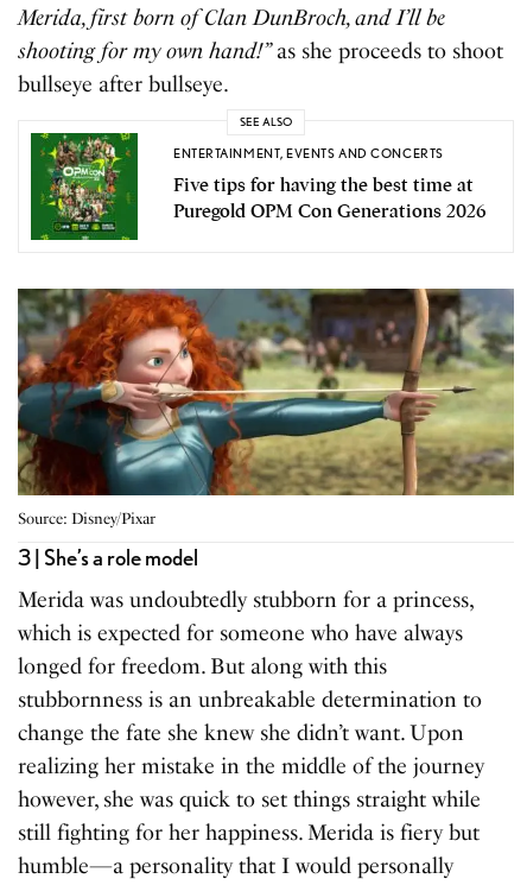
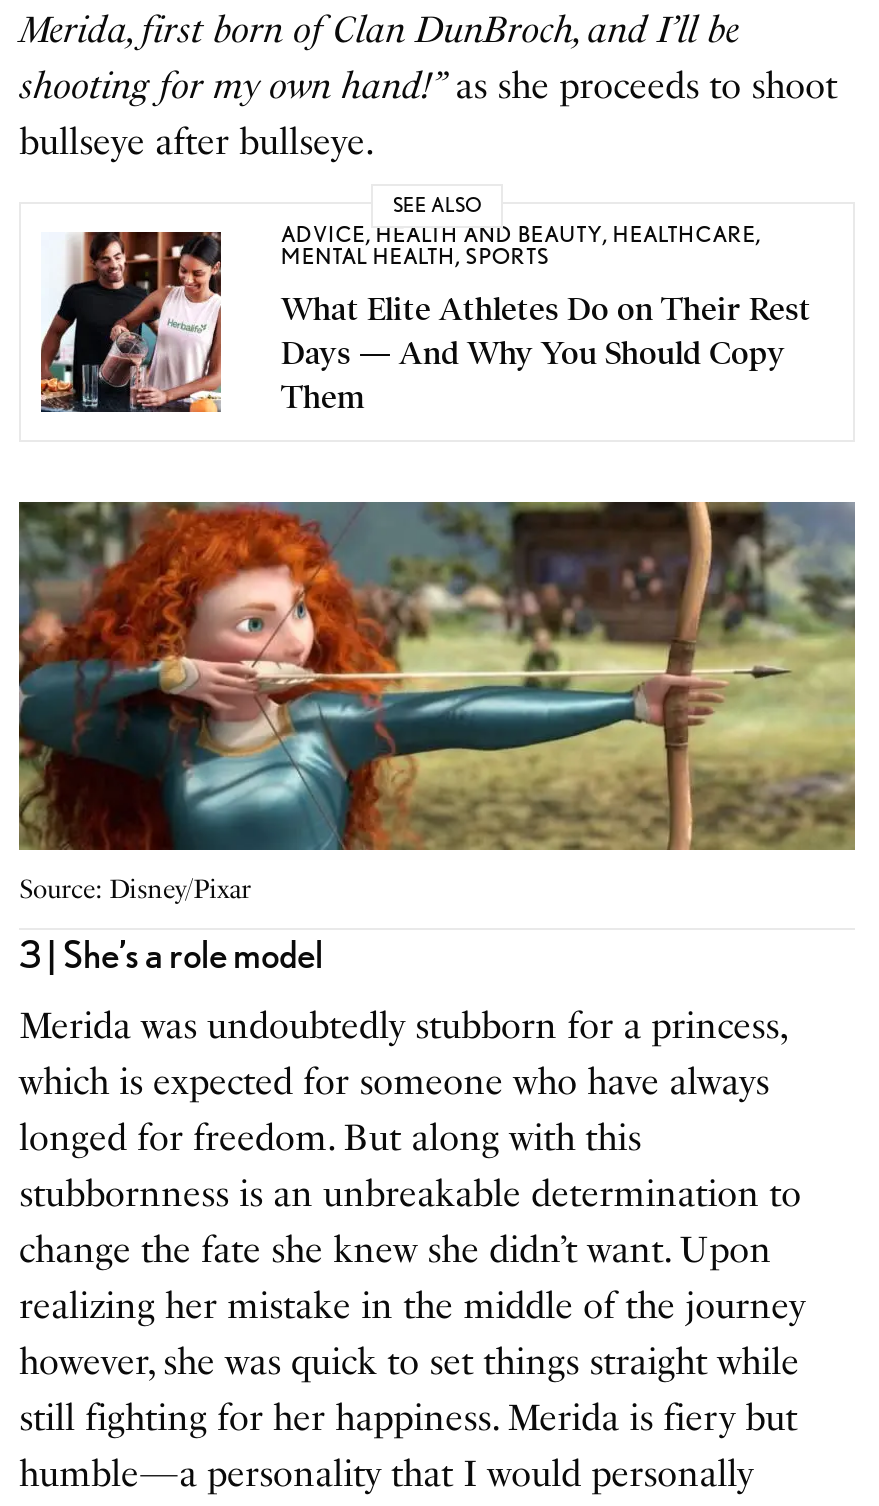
- [image]
- ENTERTAINMENT, EVENTS AND CONCERTS
+ [image]
+ ADVICE, HEALTH AND BEAUTY, HEALTHCARE,
+ MENTAL HEALTH, SPORTS

- Five tips for having the best time at
- Puregold OPM Con Generations 2026
+ What Elite Athletes Do on Their Rest
+ Days — And Why You Should Copy
+ Them
